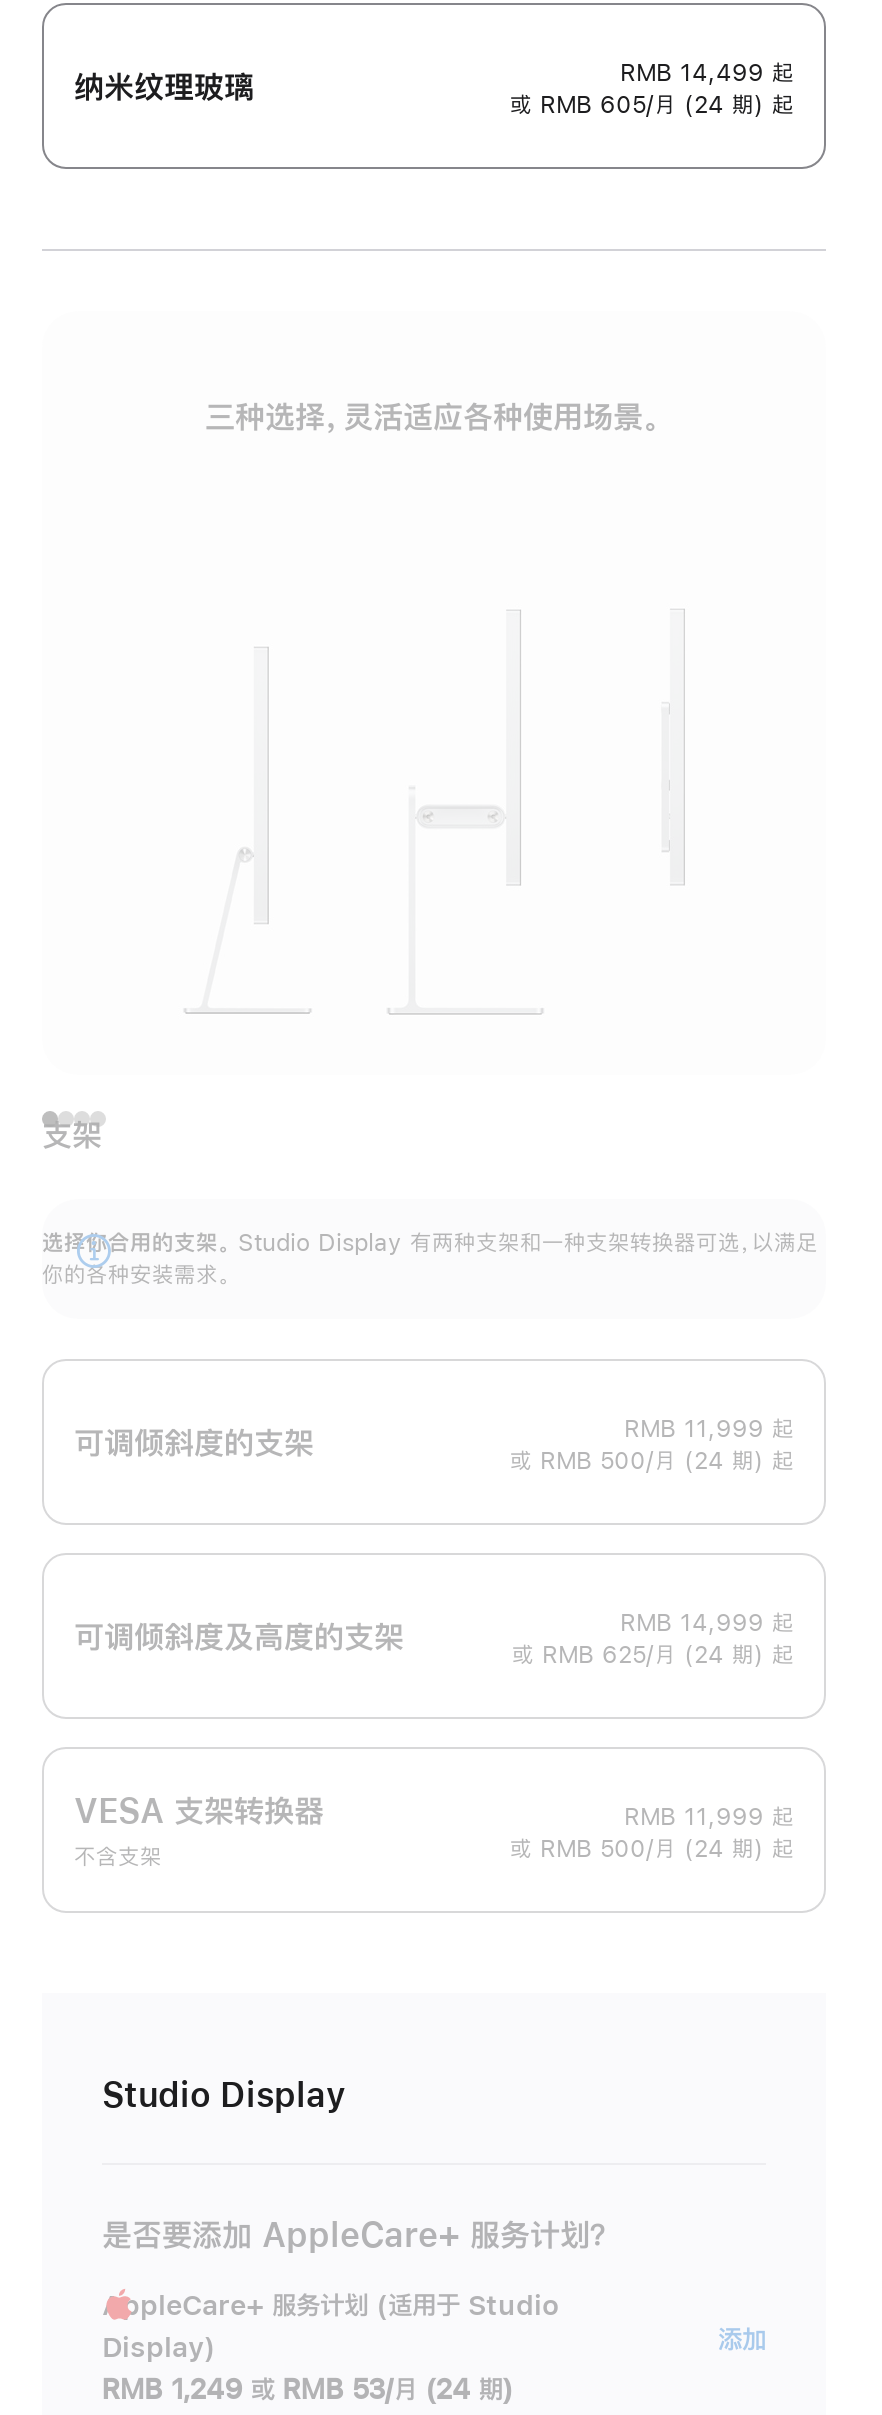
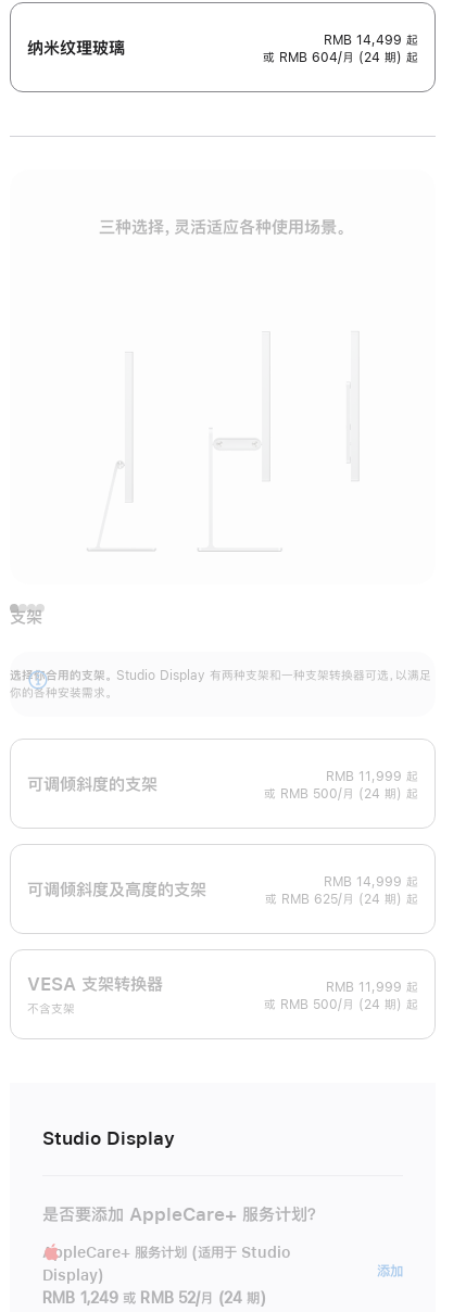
- 或 RMB 605/月 (24 期) 起
+ 或 RMB 604/月 (24 期) 起

- RMB 1,249 或 RMB 53/月 (24 期)
+ RMB 1,249 或 RMB 52/月 (24 期)
